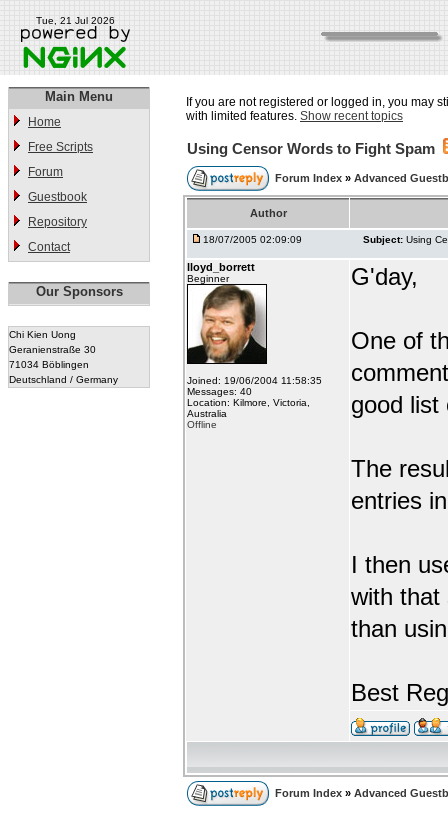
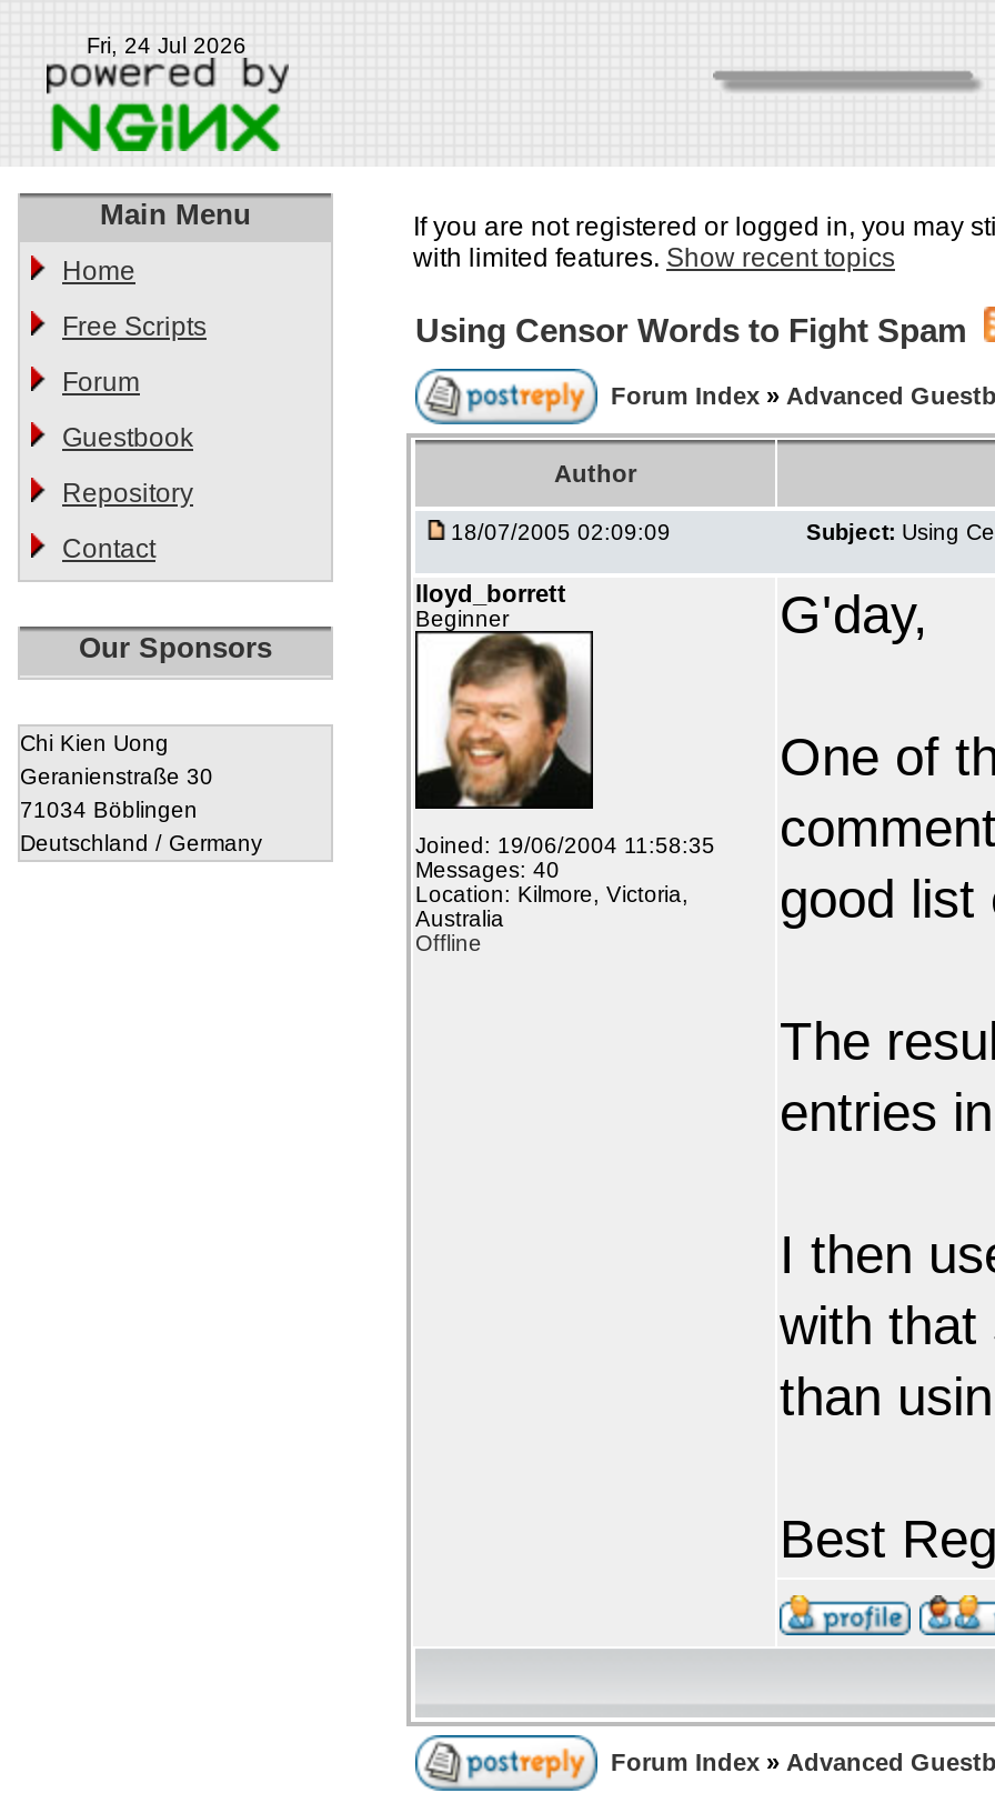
- Tue, 21 Jul 2026
+ Fri, 24 Jul 2026
